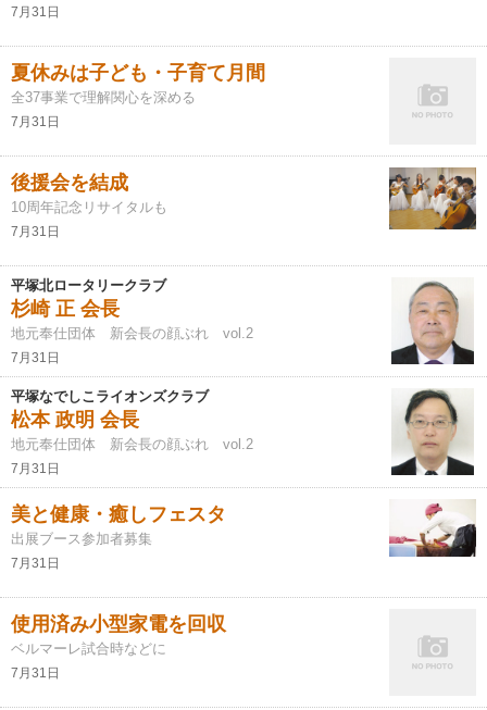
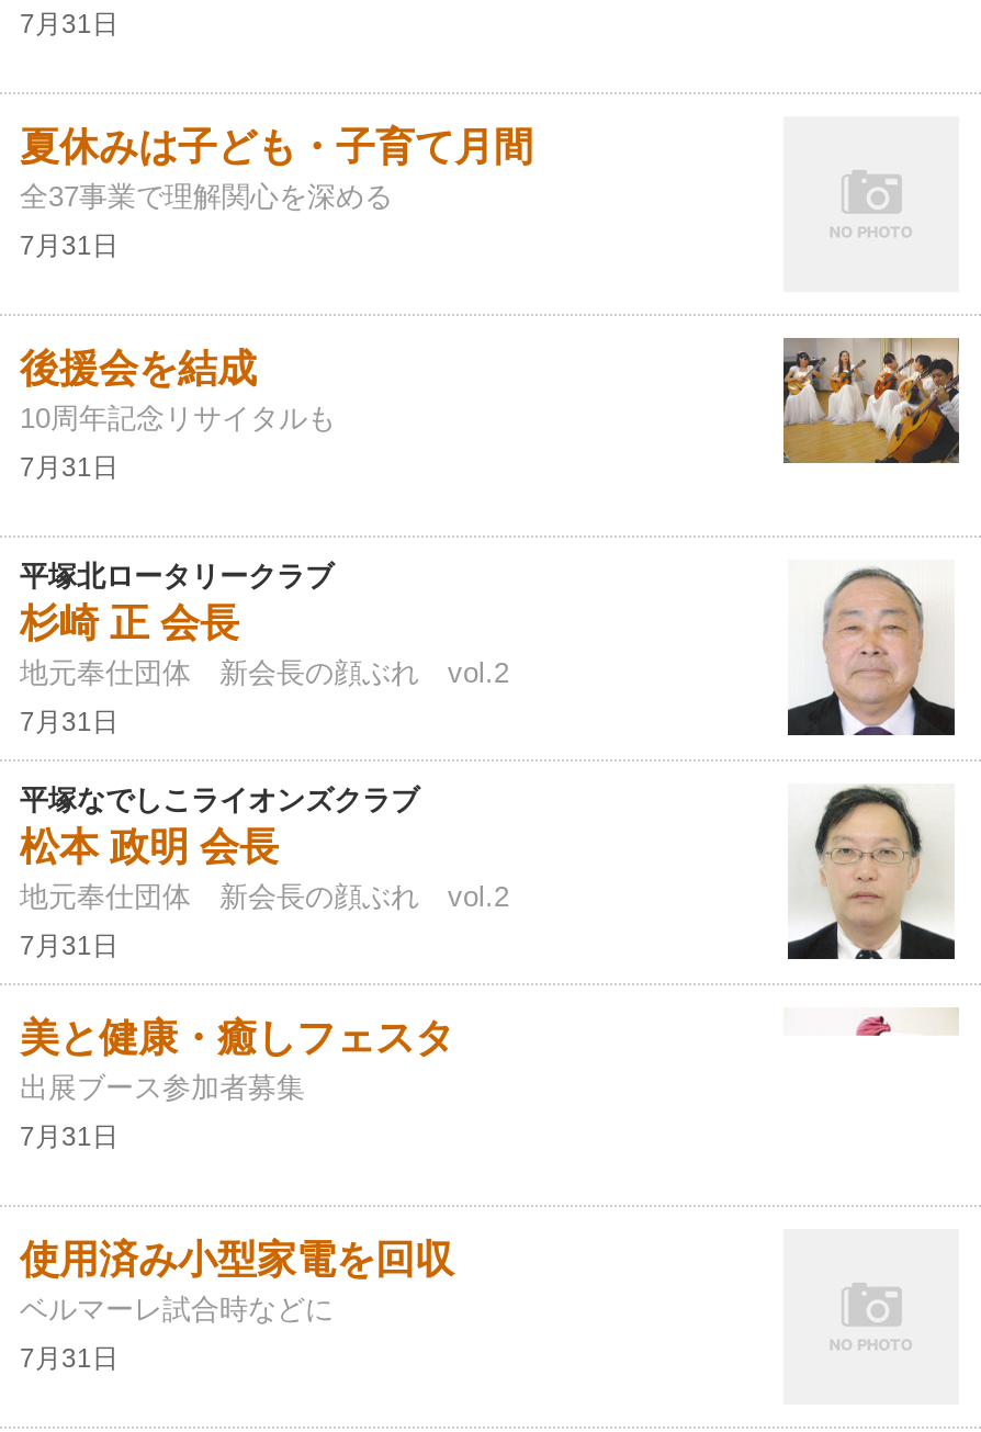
- [image]
